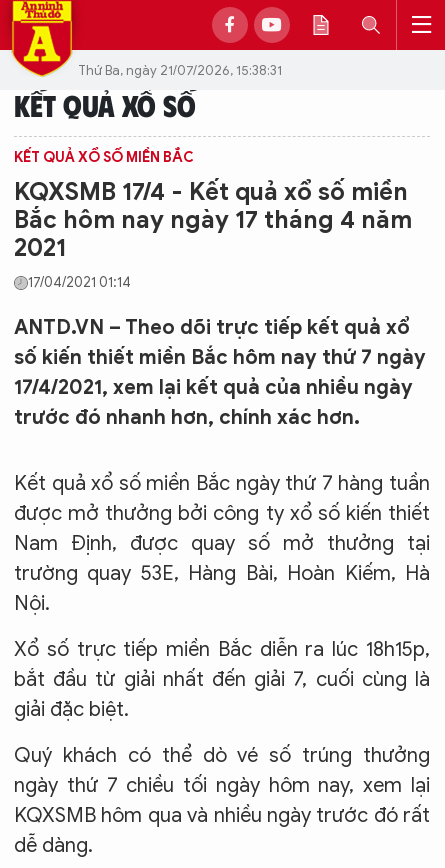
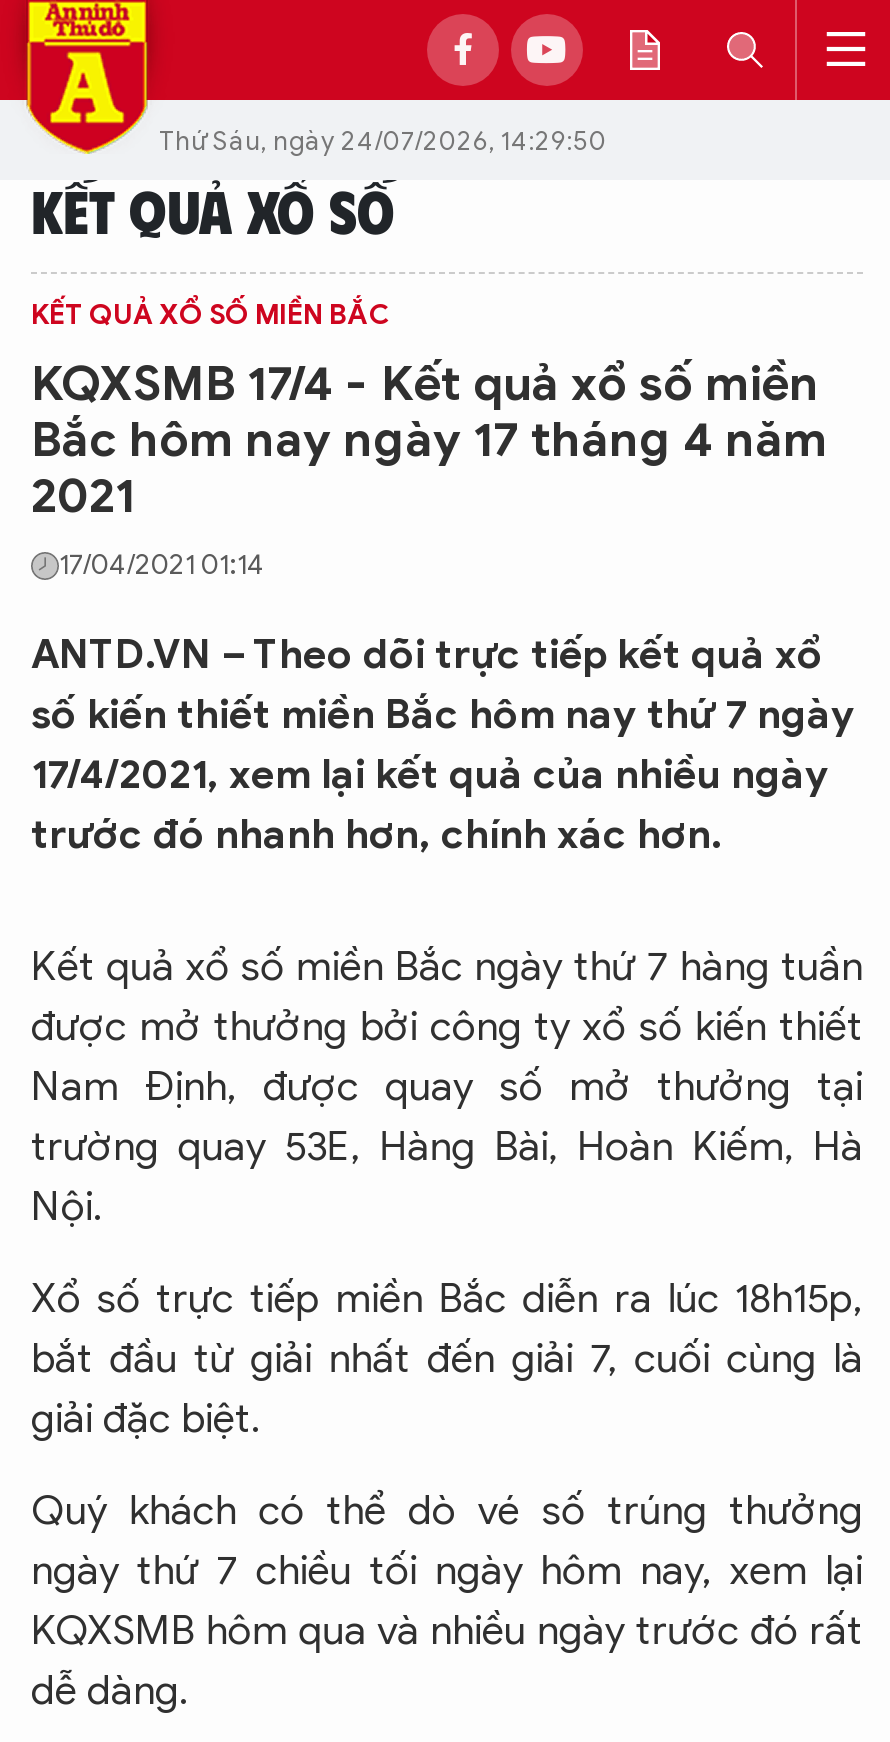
- Thứ Ba, ngày 21/07/2026, 15:38:31
+ Thứ Sáu, ngày 24/07/2026, 14:29:50
